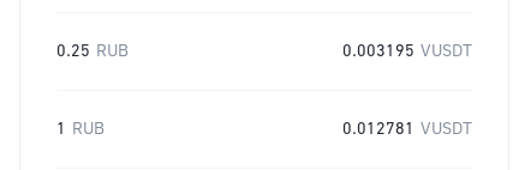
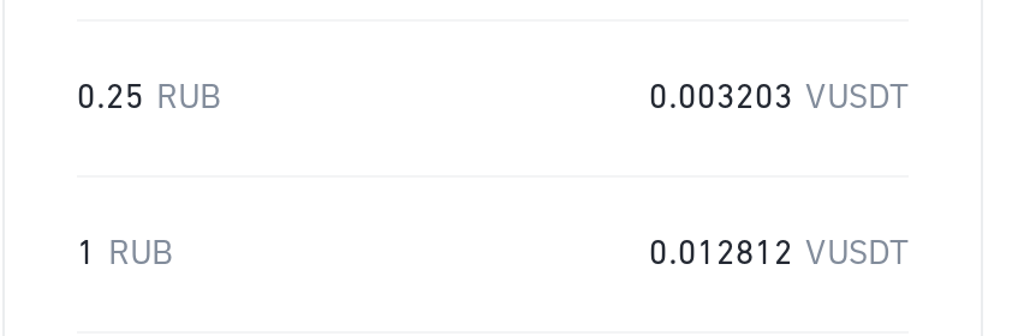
- 0.003195 VUSDT
+ 0.003203 VUSDT

- 0.012781 VUSDT
+ 0.012812 VUSDT
